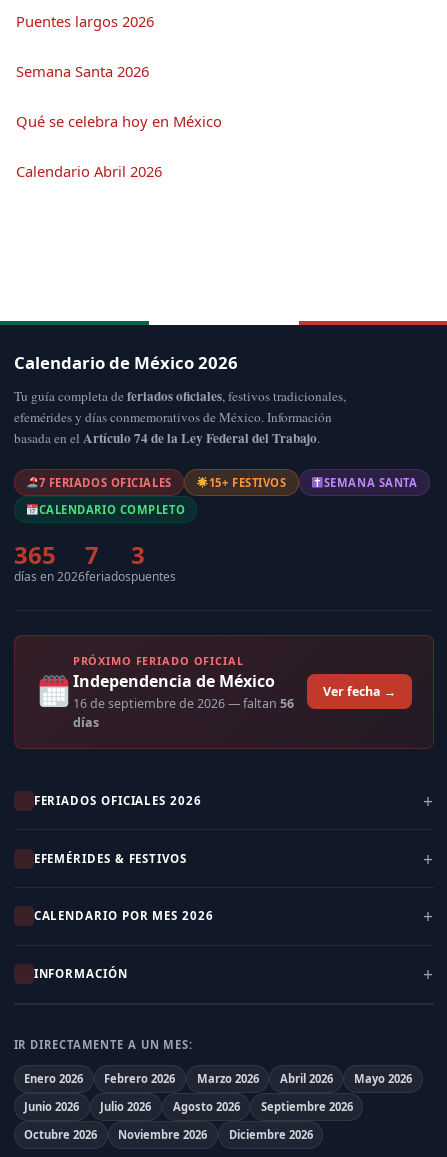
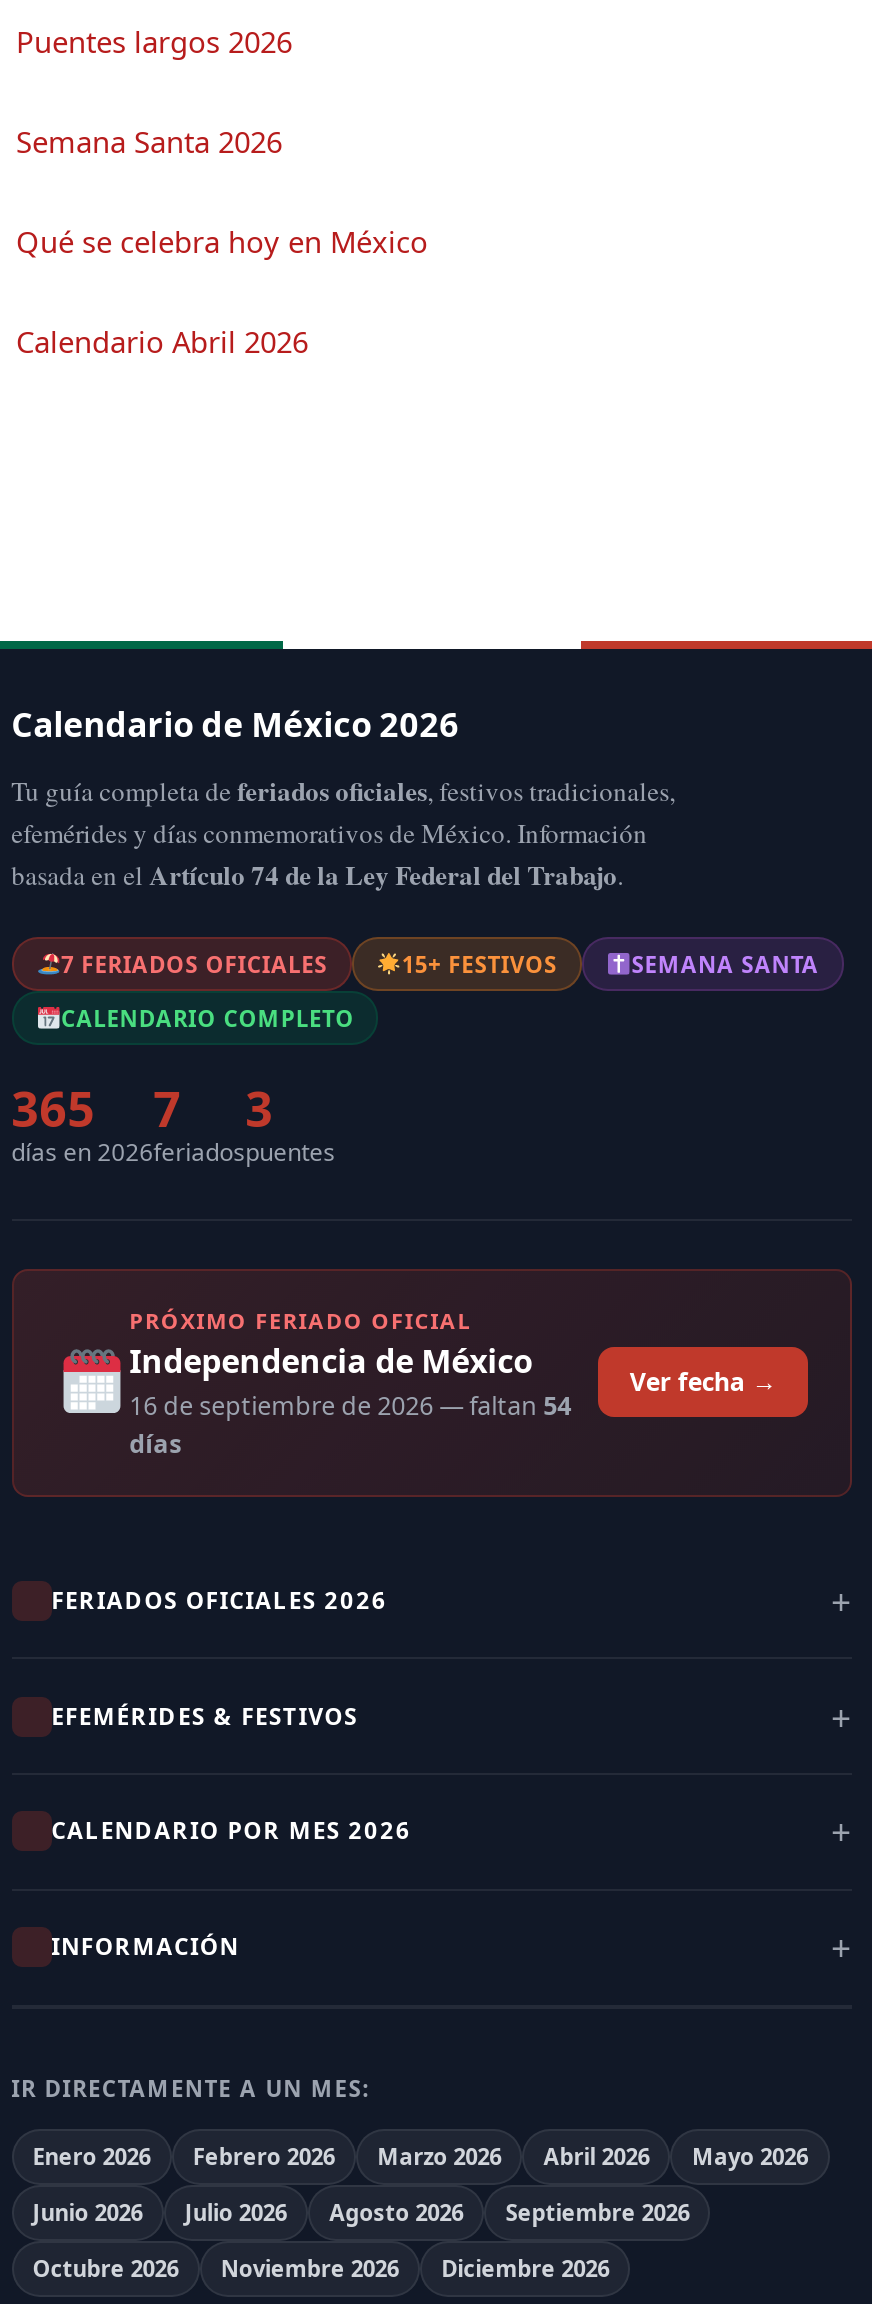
- 16 de septiembre de 2026 — faltan 56
+ 16 de septiembre de 2026 — faltan 54
